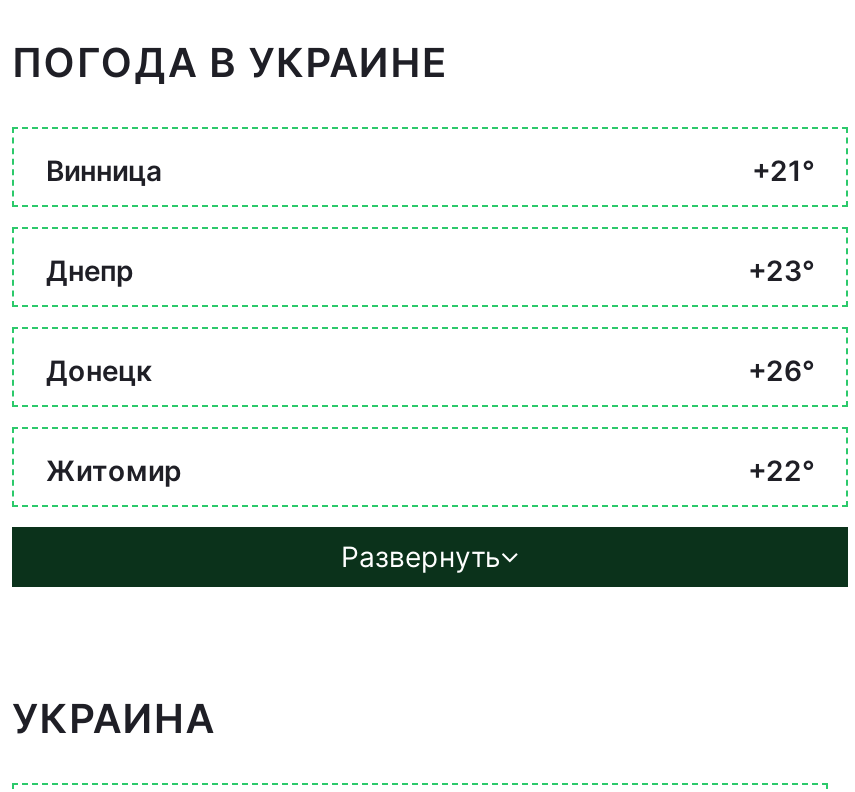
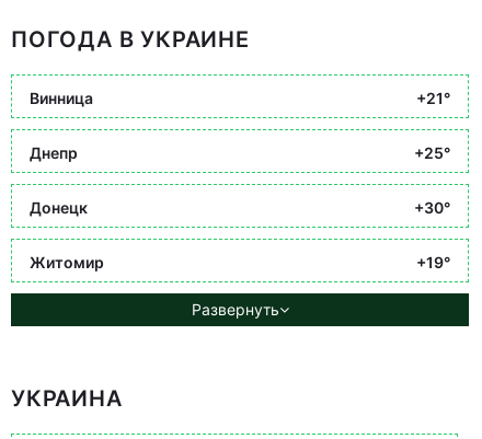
- +23°
+ +25°

- +26°
+ +30°

- +22°
+ +19°
